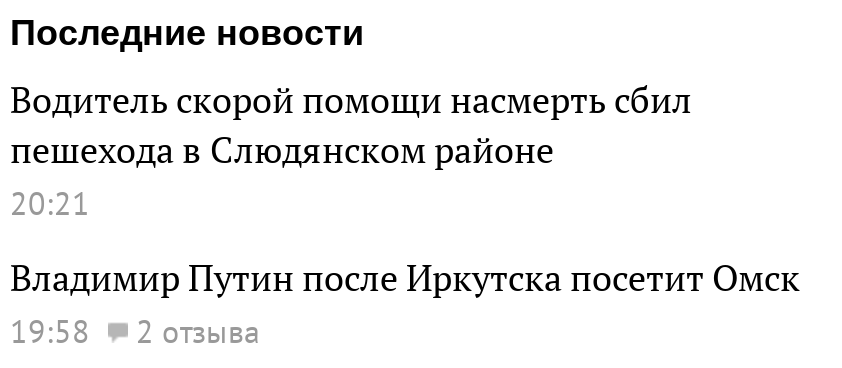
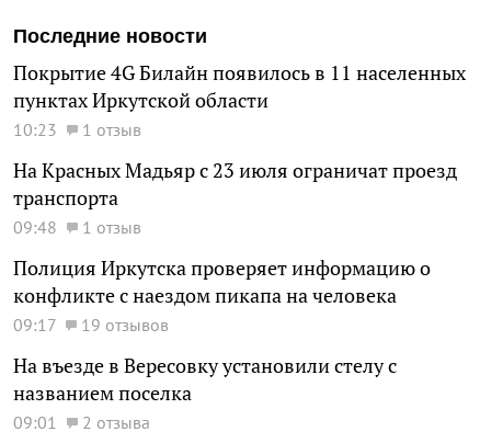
- Водитель скорой помощи насмерть сбил
- пешехода в Слюдянском районе
- 20:21
- Владимир Путин после Иркутска посетит Омск
- 19:58
+ Покрытие 4G Билайн появилось в 11 населенных
+ пунктах Иркутской области
+ 10:23
+ 1 отзыв
+ На Красных Мадьяр с 23 июля ограничат проезд
+ транспорта
+ 09:48
+ 1 отзыв
+ Полиция Иркутска проверяет информацию о
+ конфликте с наездом пикапа на человека
+ 09:17
+ 19 отзывов
+ На въезде в Вересовку установили стелу с
+ названием поселка
+ 09:01
